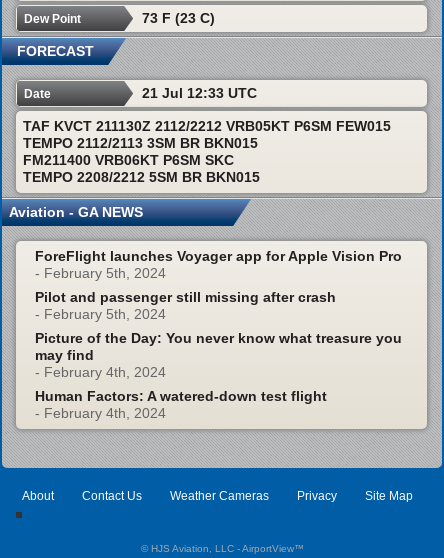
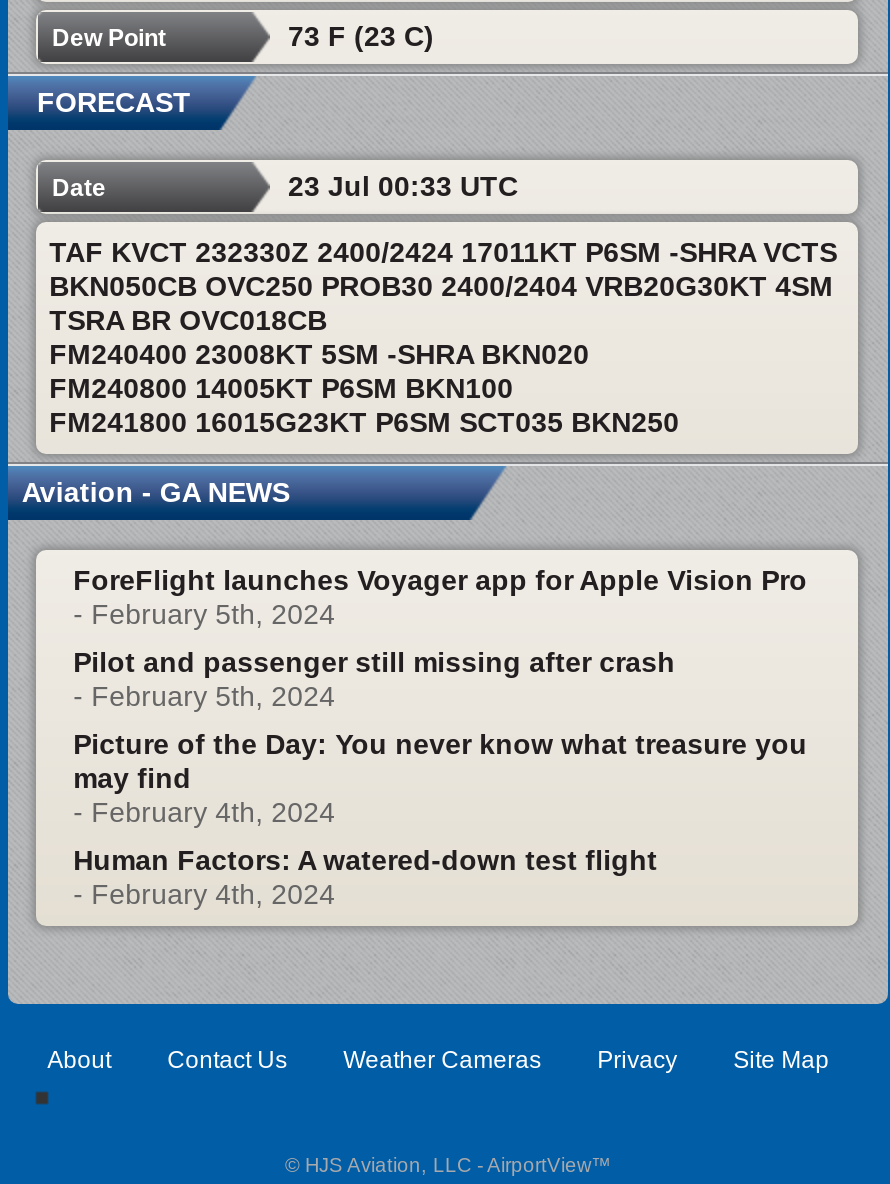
- 21 Jul 12:33 UTC
+ 23 Jul 00:33 UTC

- TAF KVCT 211130Z 2112/2212 VRB05KT P6SM FEW015
- TEMPO 2112/2113 3SM BR BKN015
- FM211400 VRB06KT P6SM SKC
- TEMPO 2208/2212 5SM BR BKN015
+ TAF KVCT 232330Z 2400/2424 17011KT P6SM -SHRA VCTS
+ BKN050CB OVC250 PROB30 2400/2404 VRB20G30KT 4SM
+ TSRA BR OVC018CB
+ FM240400 23008KT 5SM -SHRA BKN020
+ FM240800 14005KT P6SM BKN100
+ FM241800 16015G23KT P6SM SCT035 BKN250
